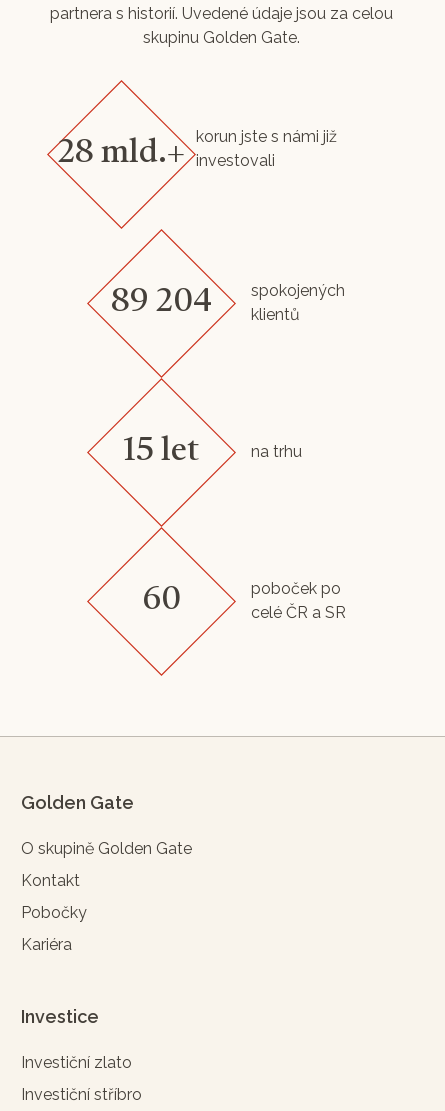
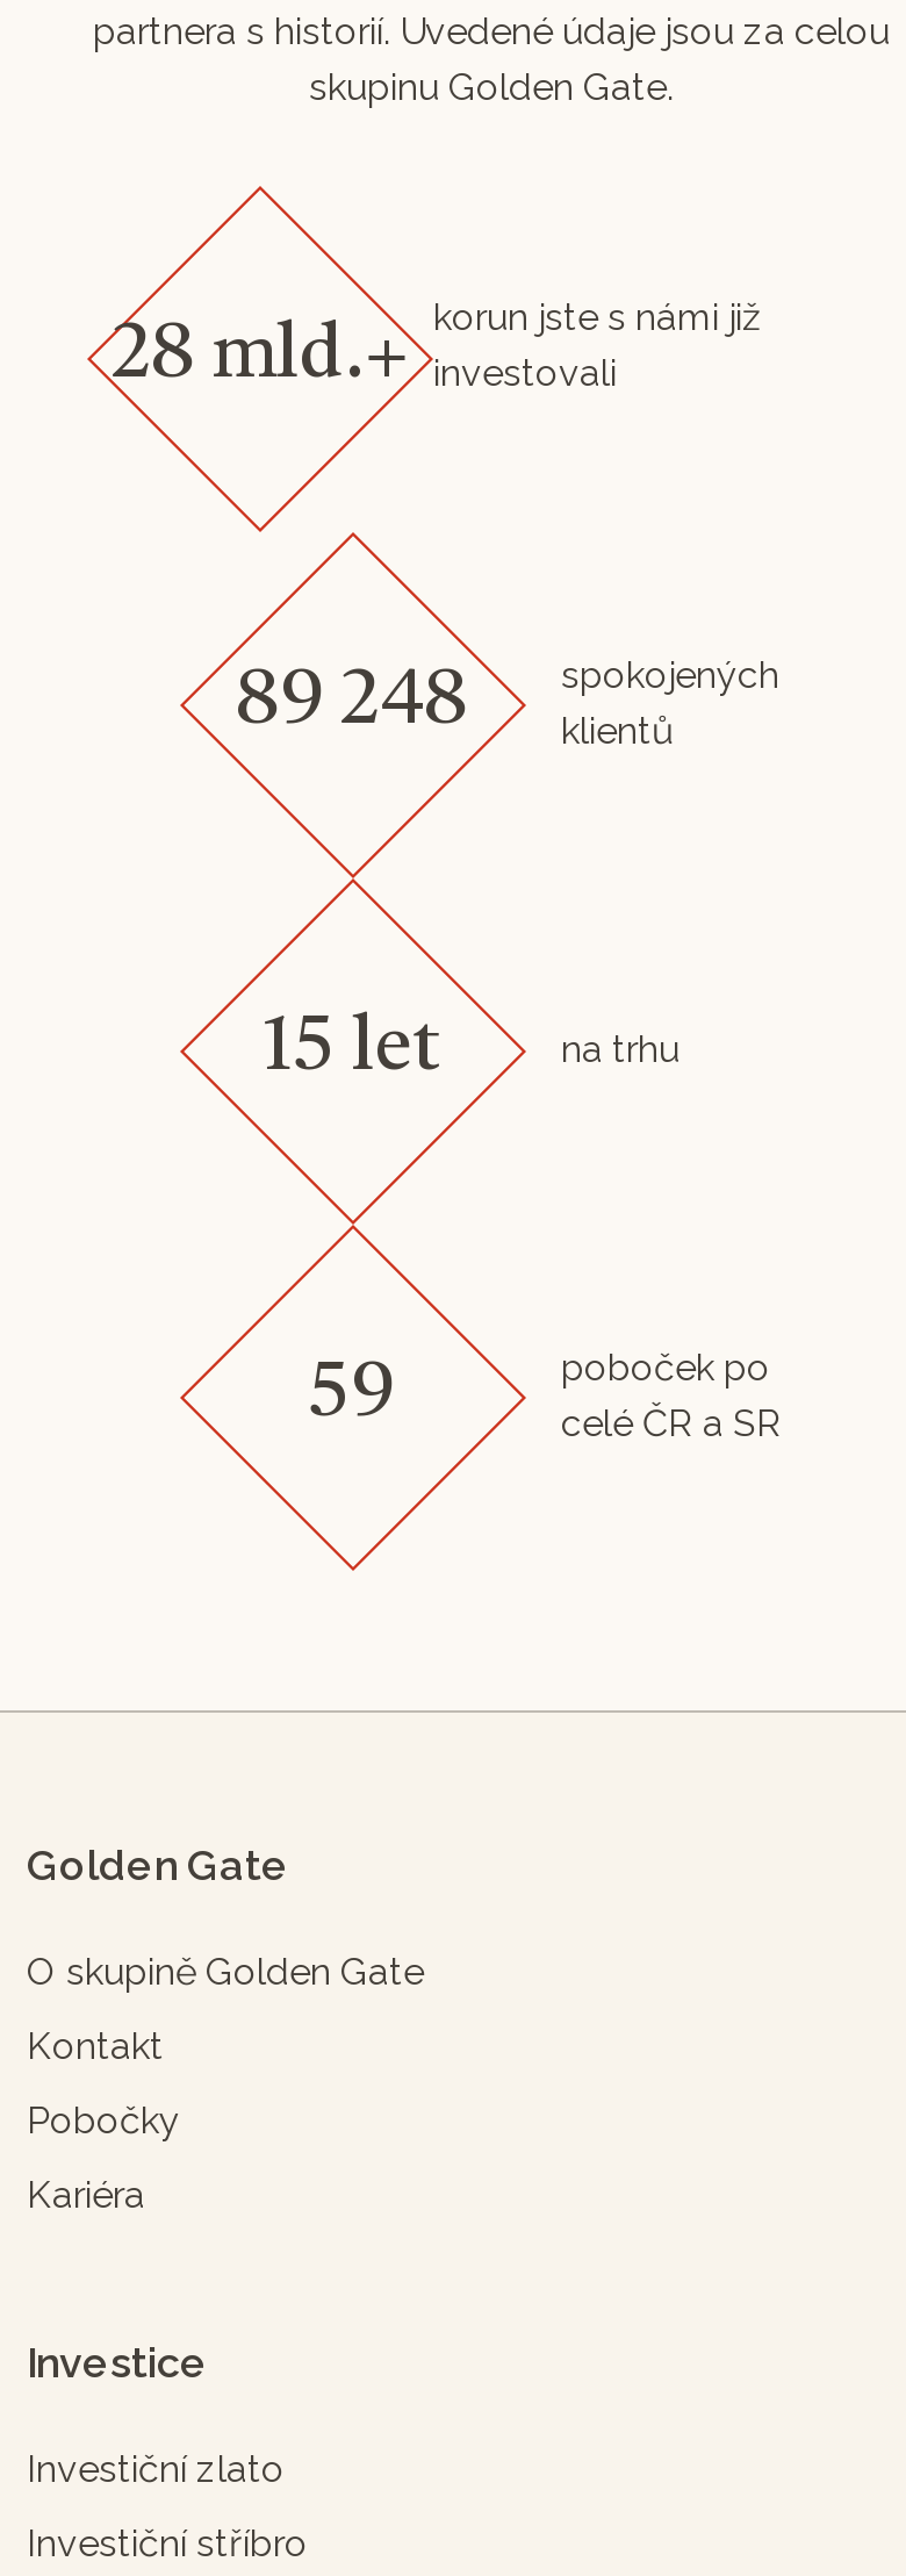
- 89 204
+ 89 248

- 60
+ 59
